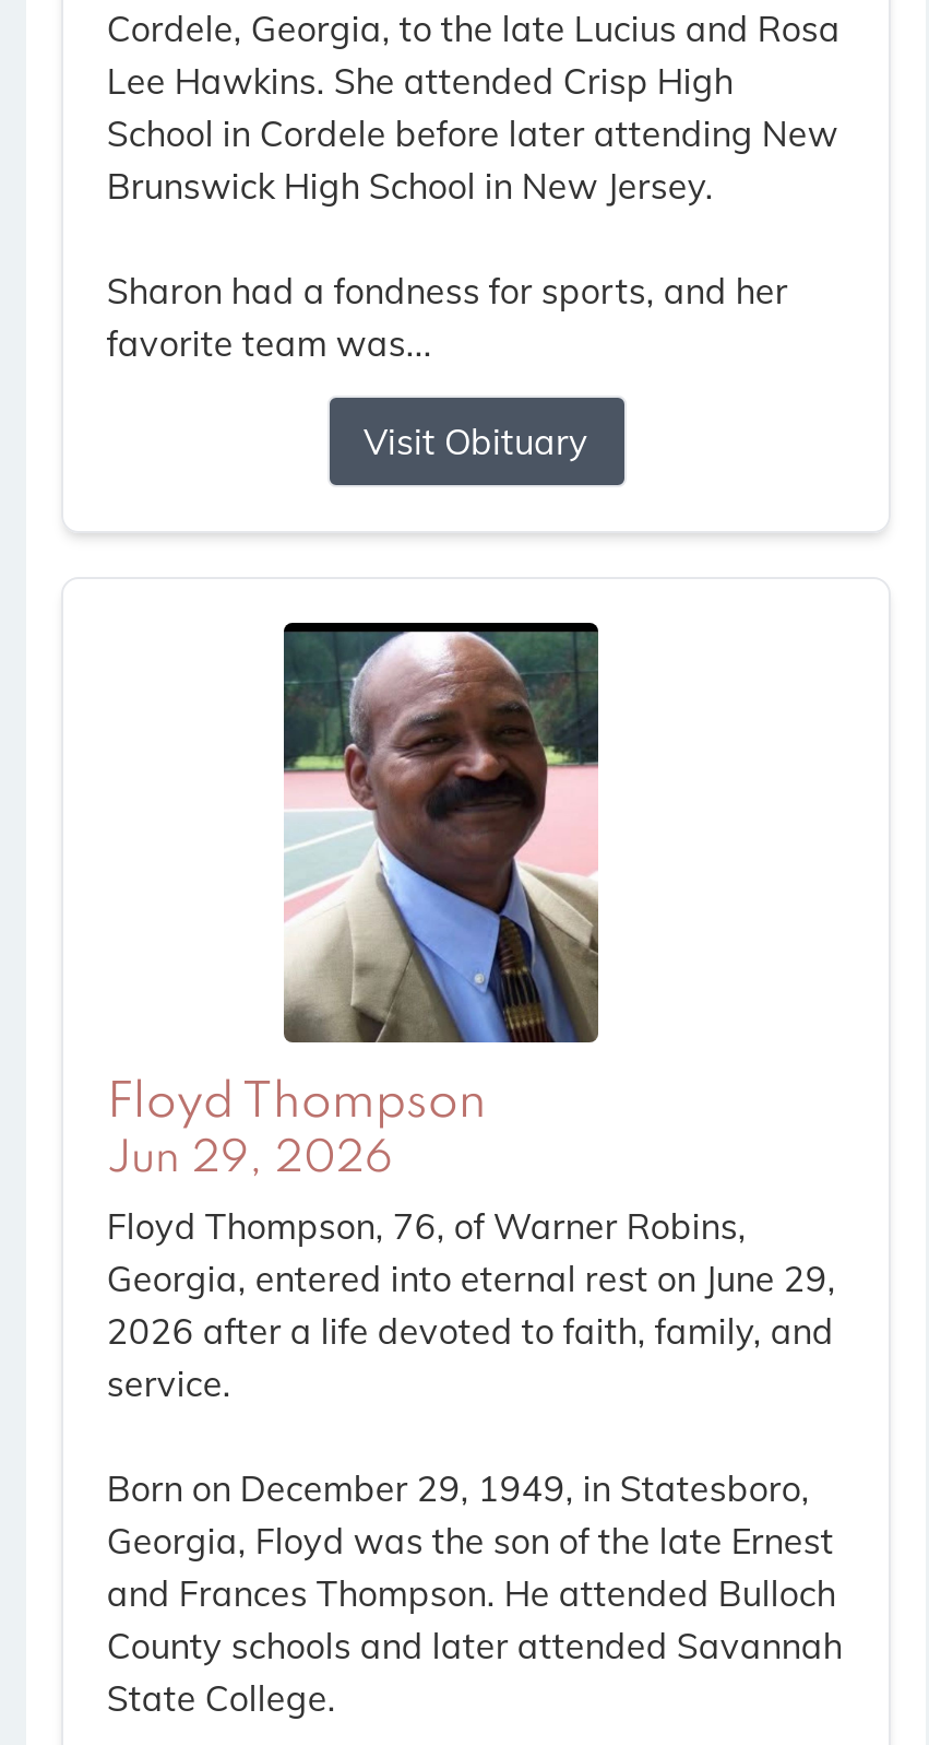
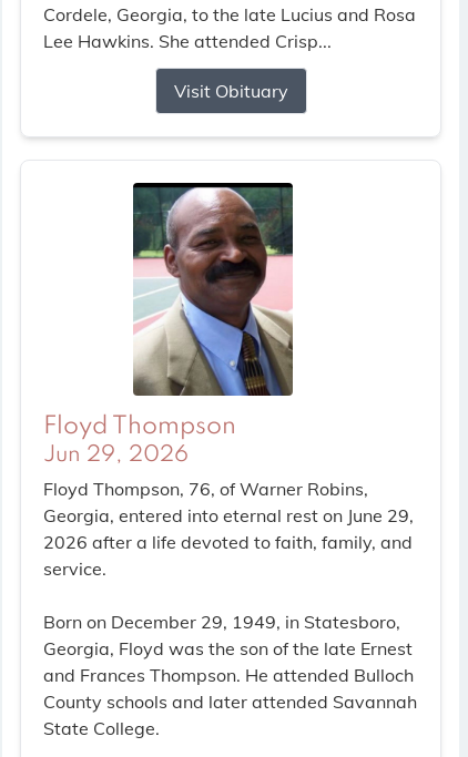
- Lee Hawkins. She attended Crisp High
- School in Cordele before later attending New
- Brunswick High School in New Jersey.
- Sharon had a fondness for sports, and her
- favorite team was...
+ Lee Hawkins. She attended Crisp...
